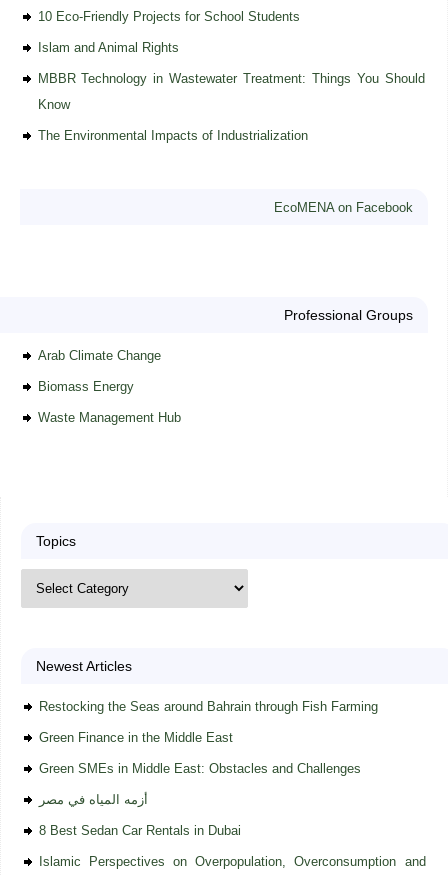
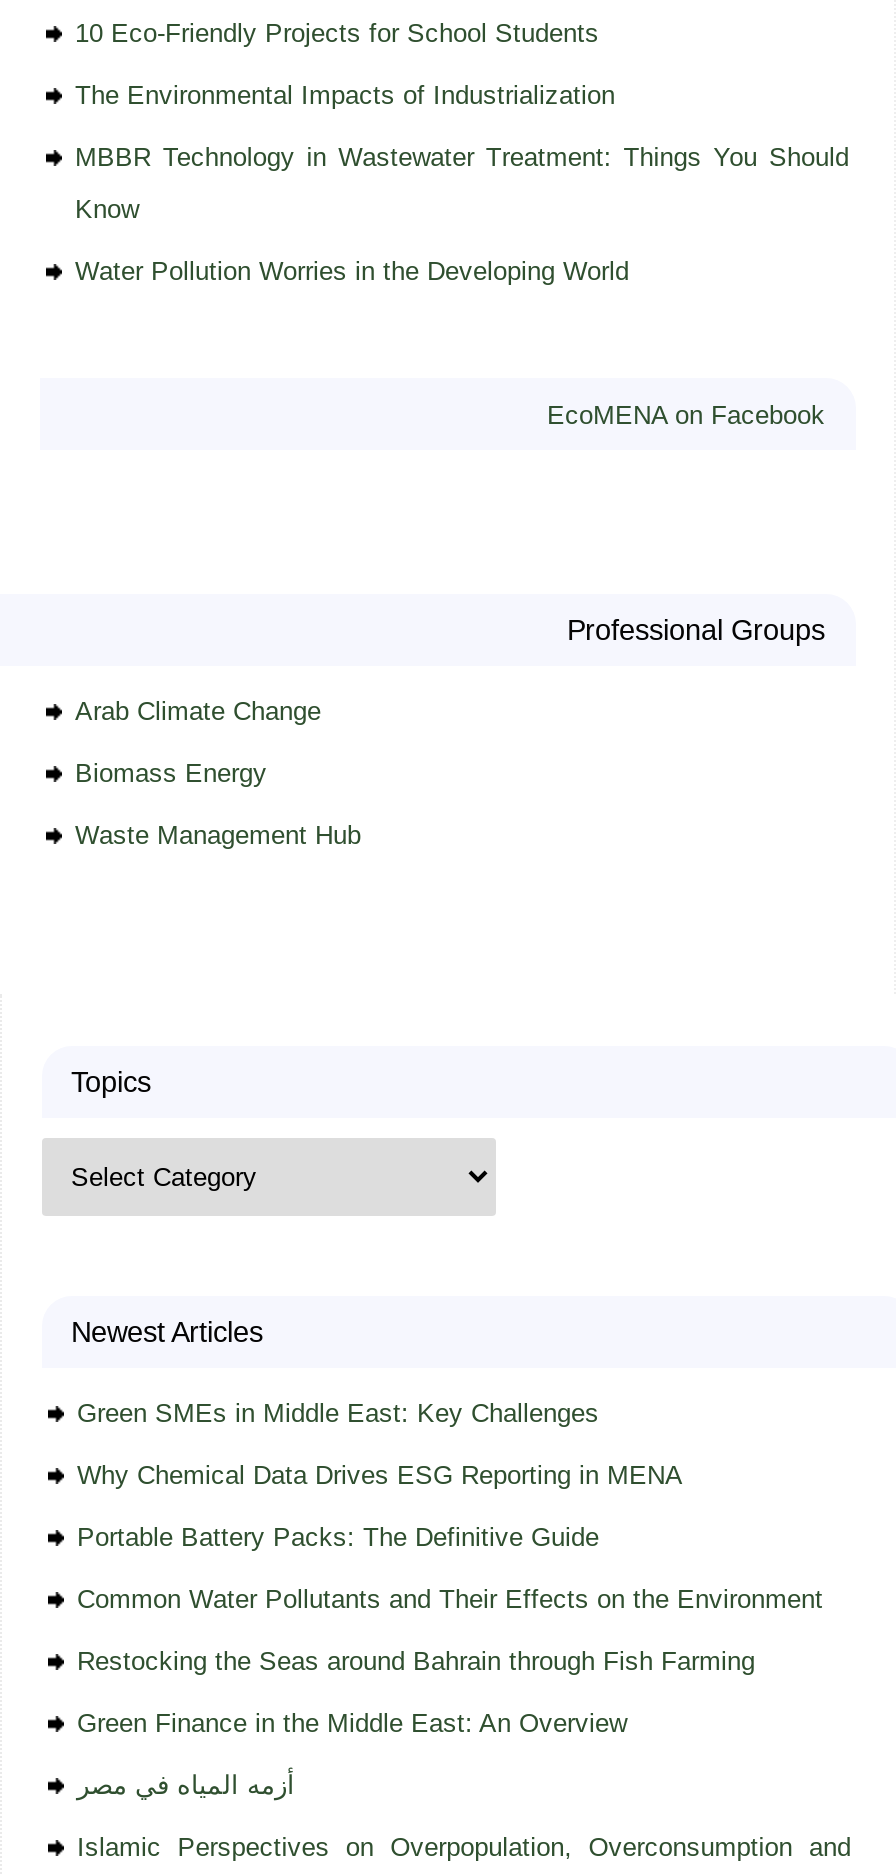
- Islam and Animal Rights

+ Water Pollution Worries in the Developing World

moved up: The Environmental Impacts of Industrialization

+ Green SMEs in Middle East: Key Challenges
+ Why Chemical Data Drives ESG Reporting in MENA
+ Portable Battery Packs: The Definitive Guide
+ Common Water Pollutants and Their Effects on the Environment

moved down: Restocking the Seas around Bahrain through Fish Farming

- Green Finance in the Middle East
- Green SMEs in Middle East: Obstacles and Challenges
+ Green Finance in the Middle East: An Overview

moved down: أزمه المياه في مصر

- 8 Best Sedan Car Rentals in Dubai
